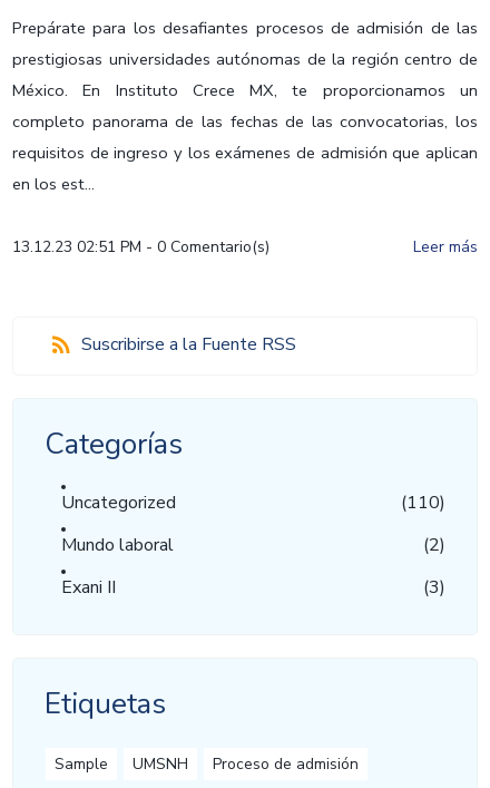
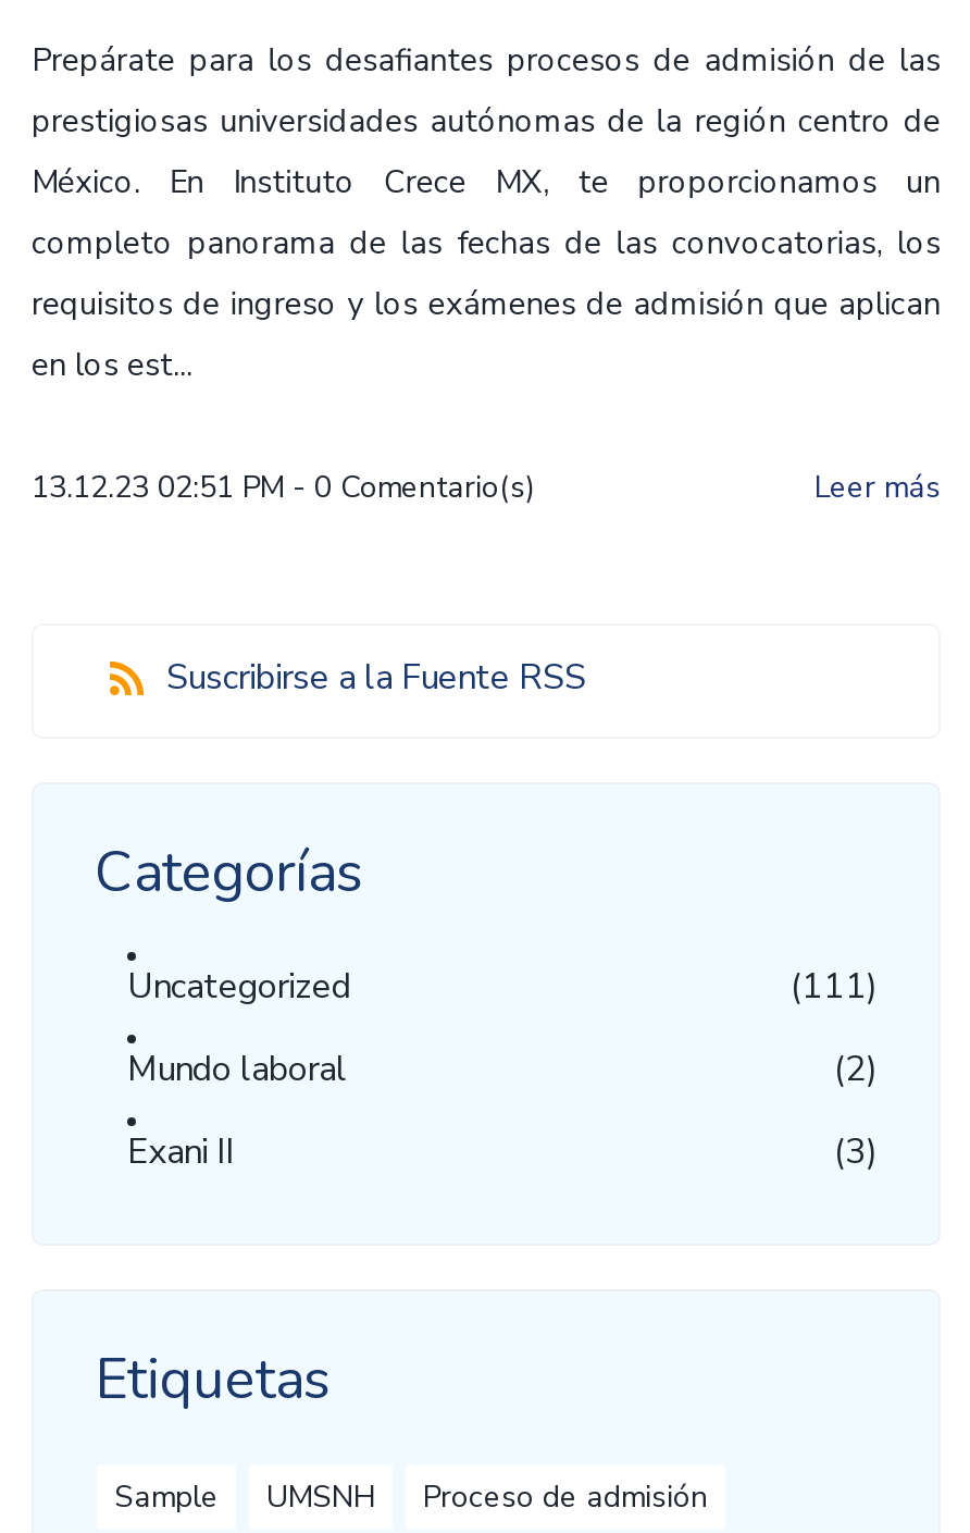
- (110)
+ (111)
